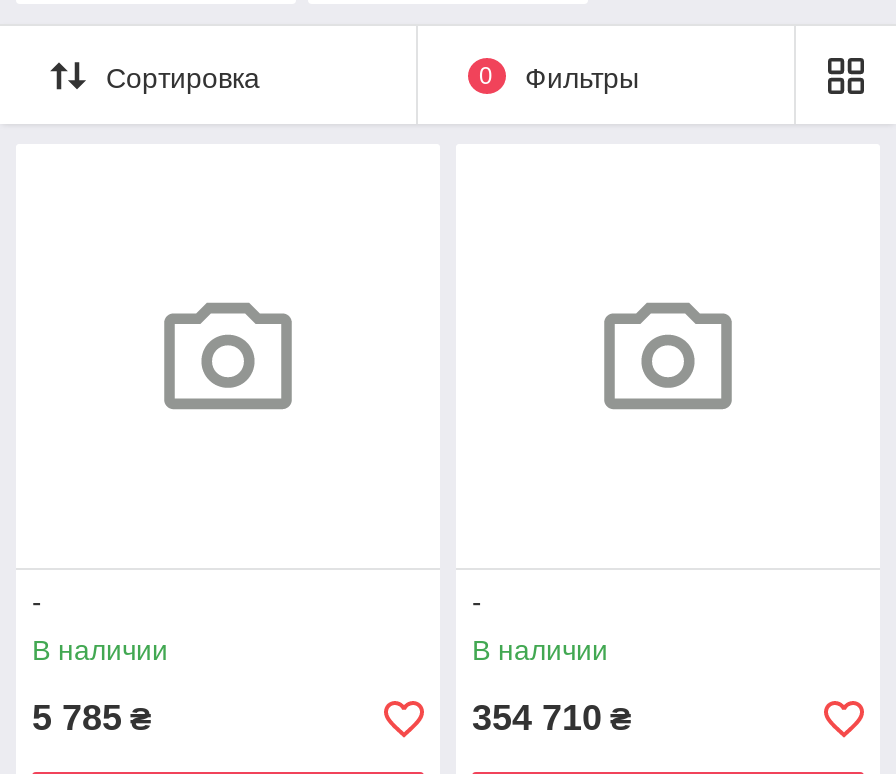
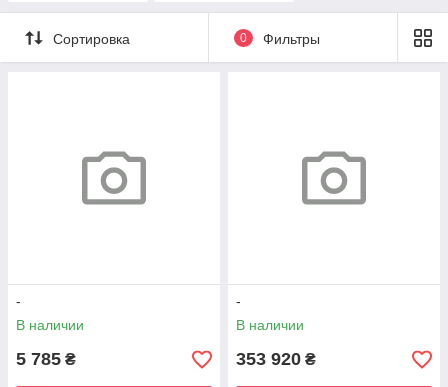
- 354 710 ₴
+ 353 920 ₴
